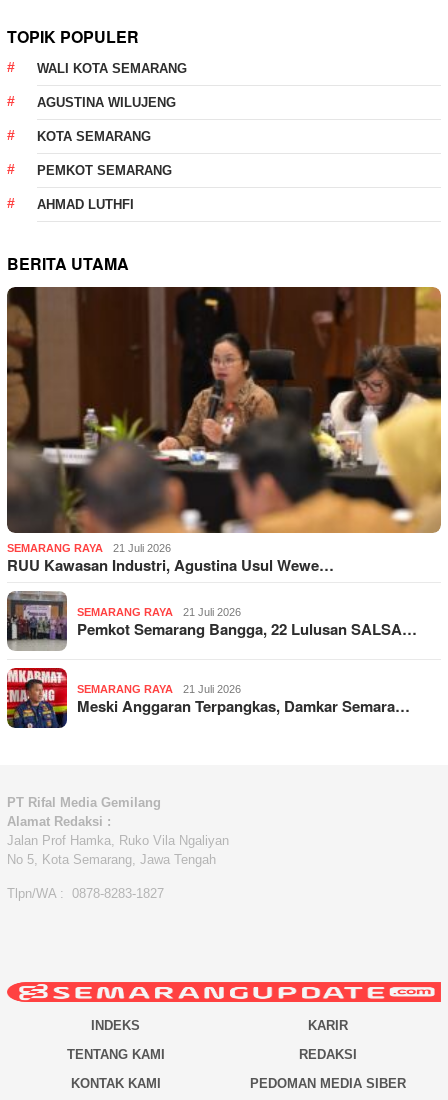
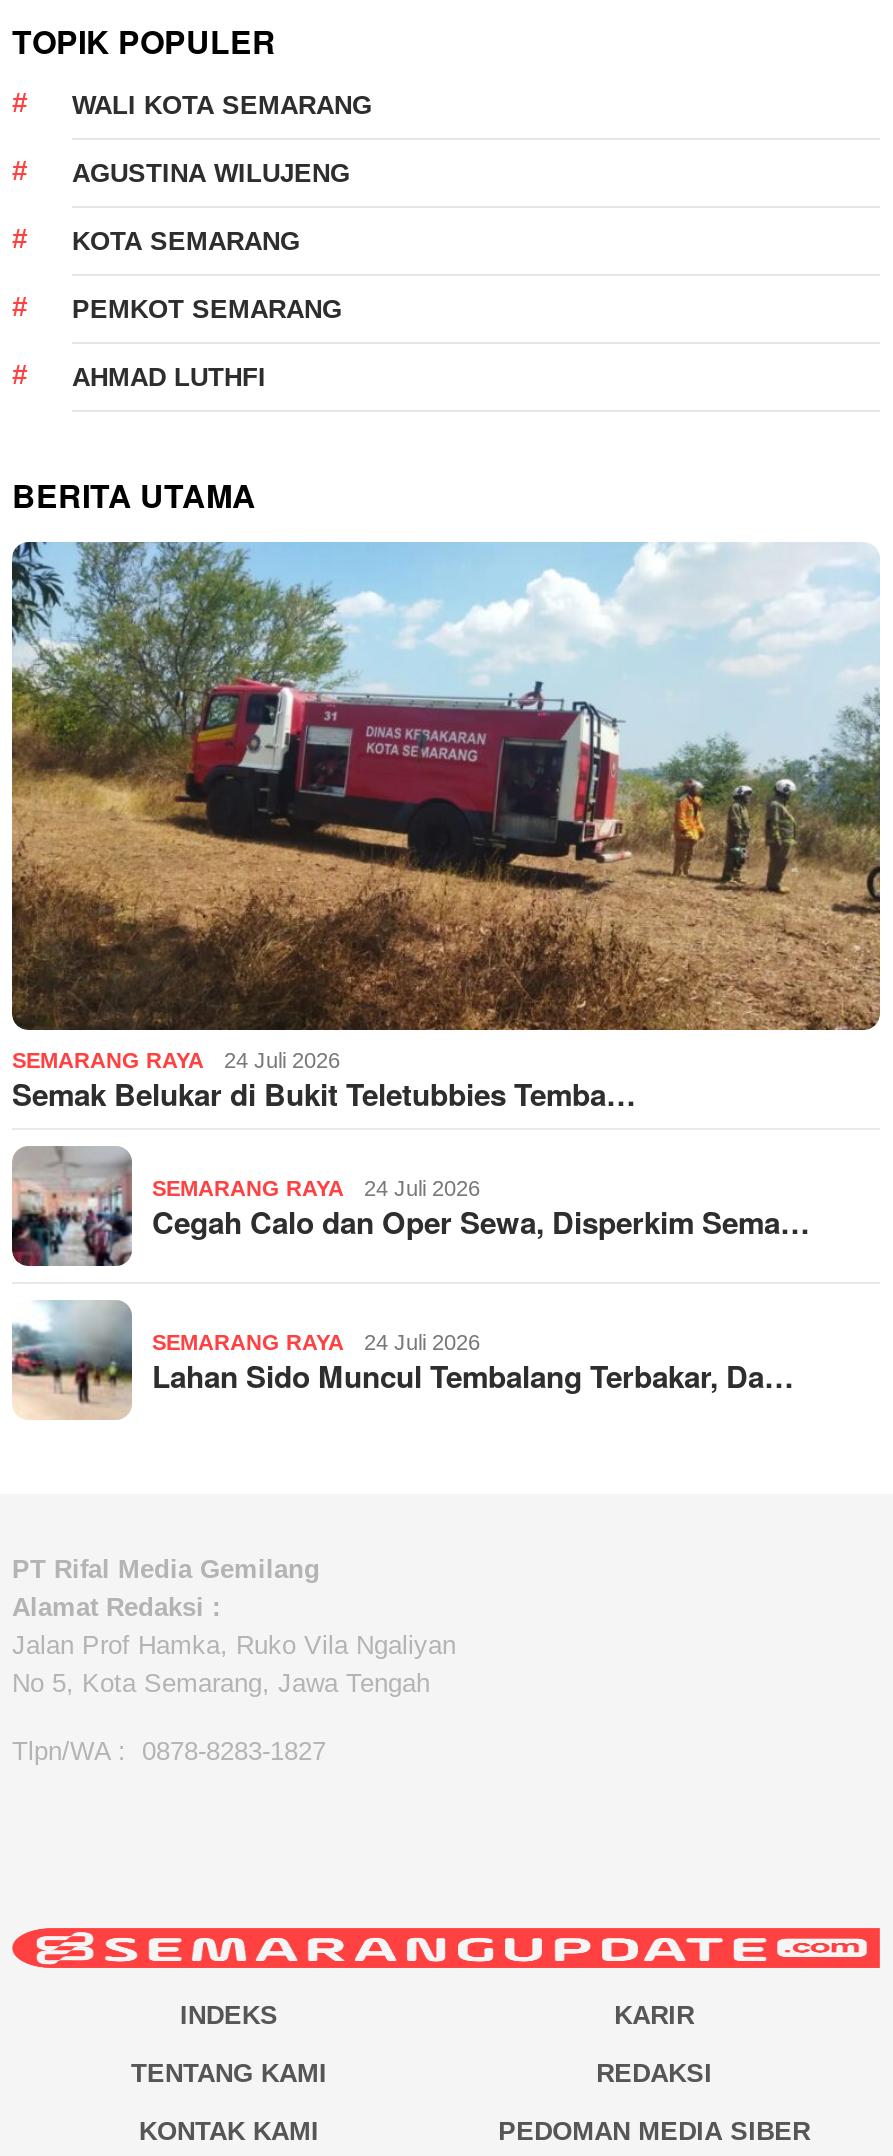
- [image]
- 21 Juli 2026
- RUU Kawasan Industri, Agustina Usul Wewe…
+ [image]
+ 24 Juli 2026
+ Semak Belukar di Bukit Teletubbies Temba…

- [image]
- 21 Juli 2026
- Pemkot Semarang Bangga, 22 Lulusan SALSA…
+ [image]
+ 24 Juli 2026
+ Cegah Calo dan Oper Sewa, Disperkim Sema…

- [image]
- 21 Juli 2026
- Meski Anggaran Terpangkas, Damkar Semara…
+ [image]
+ 24 Juli 2026
+ Lahan Sido Muncul Tembalang Terbakar, Da…
